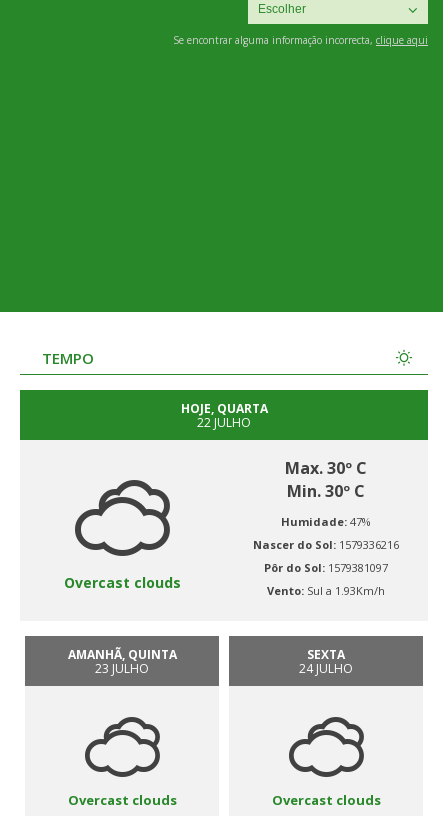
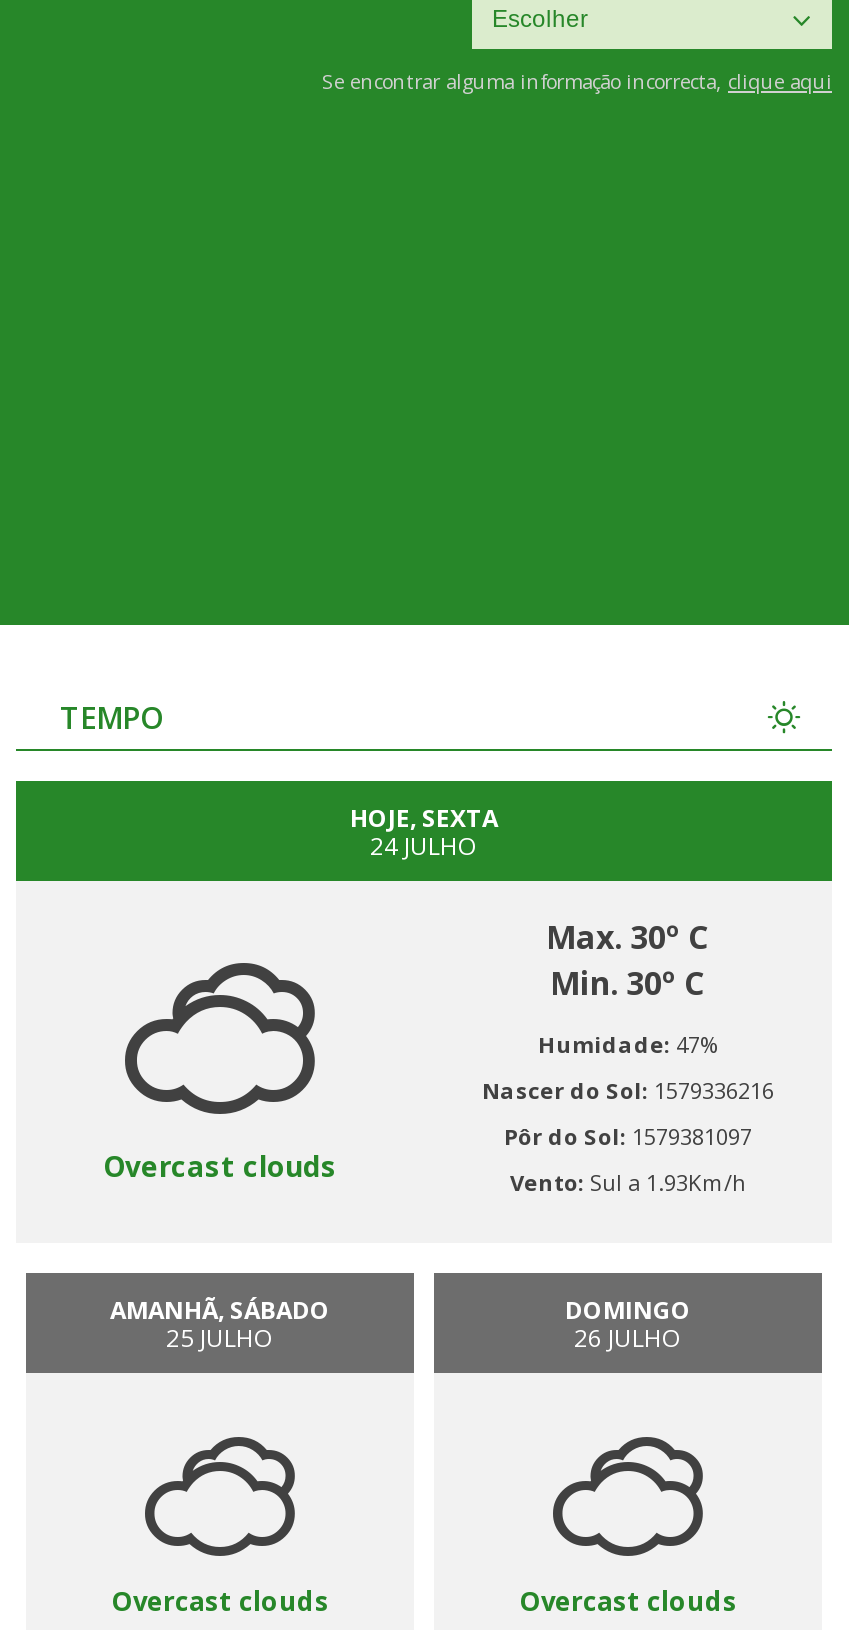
- HOJE, QUARTA
+ HOJE, SEXTA

- 22 JULHO
+ 24 JULHO

- AMANHÃ, QUINTA
+ AMANHÃ, SÁBADO

- SEXTA
- 24 JULHO
+ DOMINGO
+ 26 JULHO

- 23 JULHO
+ 25 JULHO
